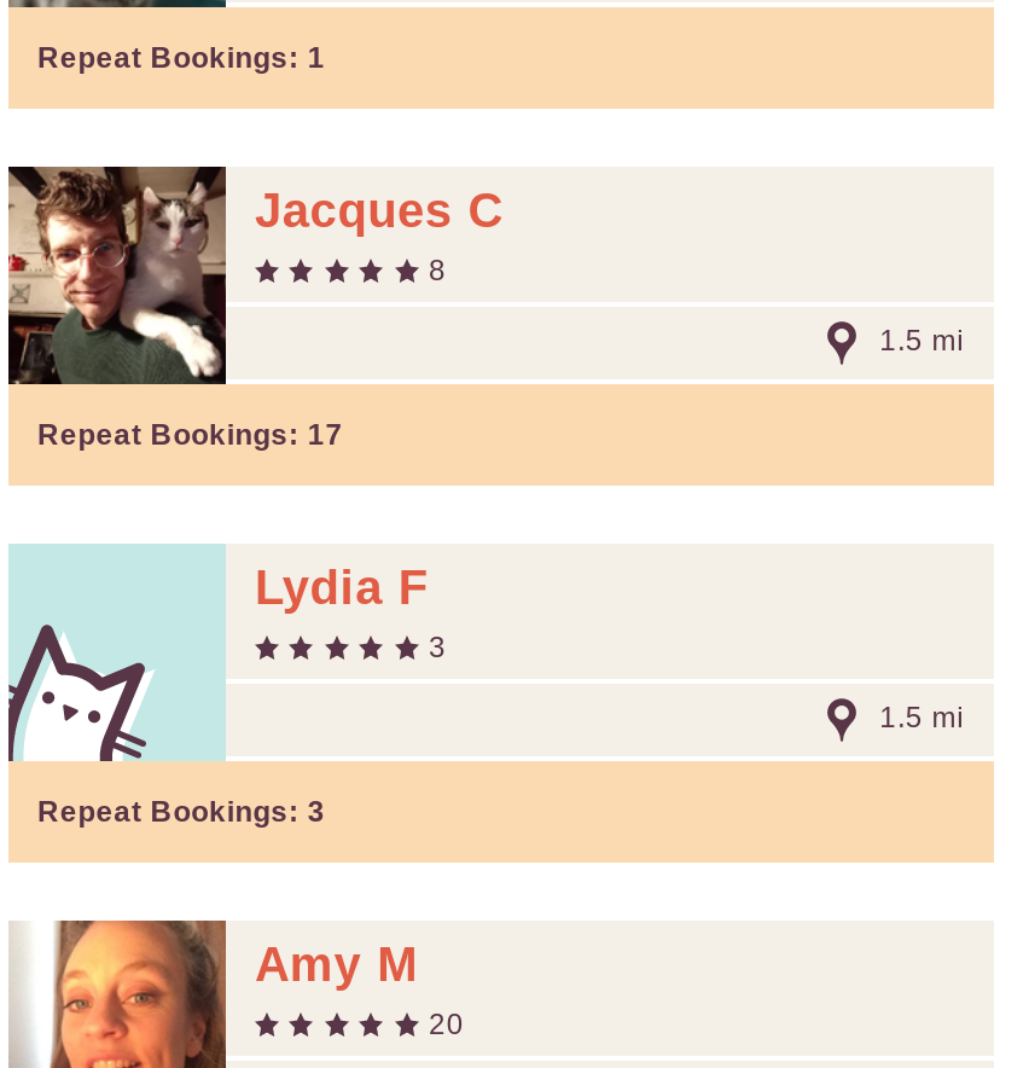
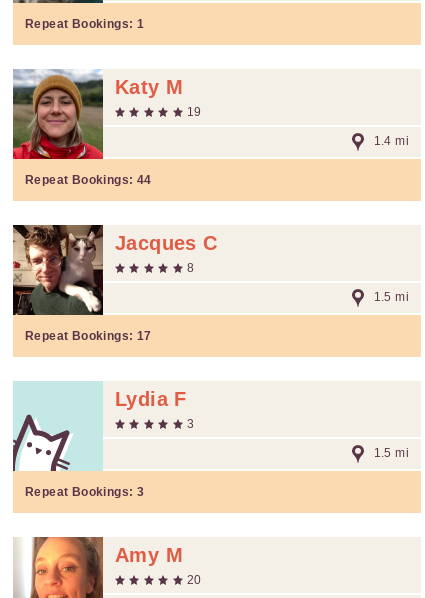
+ [image]
+ Katy M
+ 19
+ 1.4 mi
+ Repeat Bookings: 44
